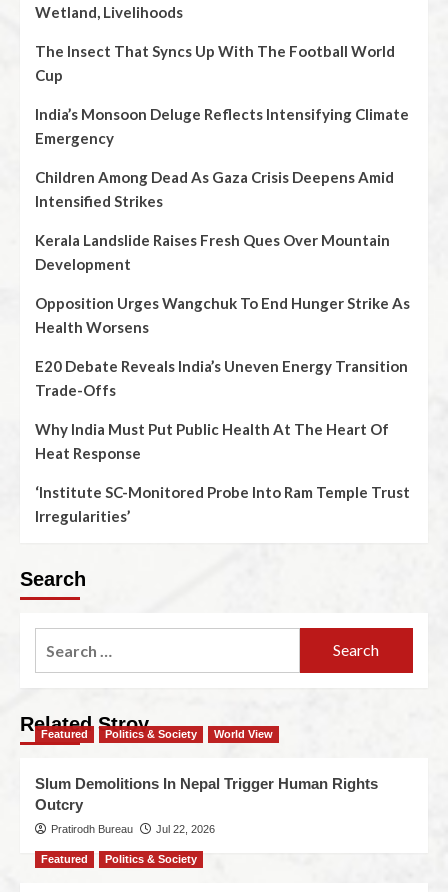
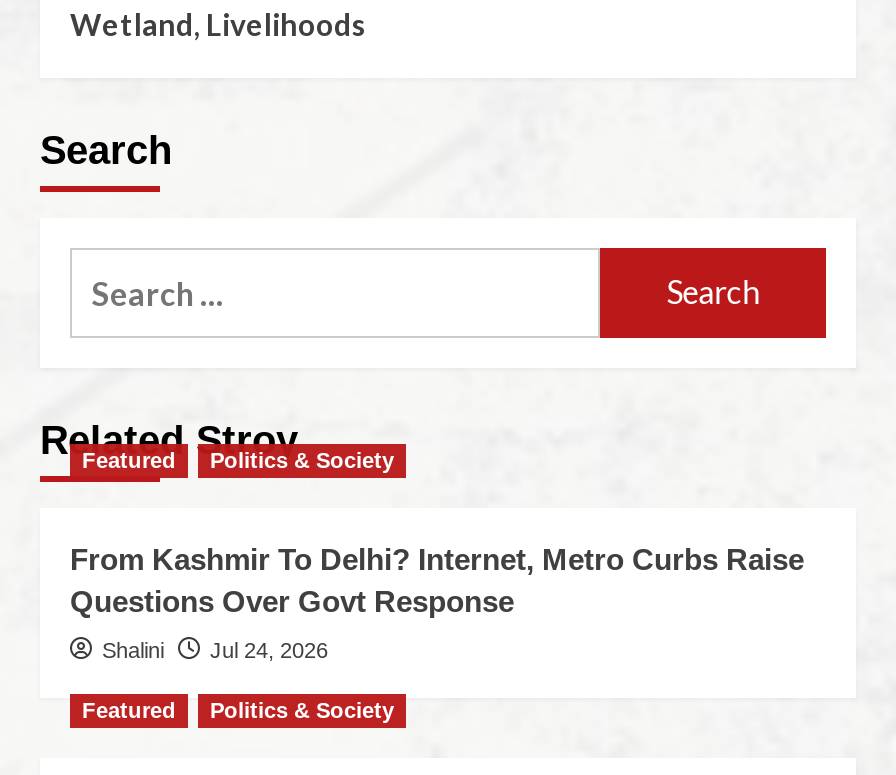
- The Insect That Syncs Up With The Football World
- Cup
- India’s Monsoon Deluge Reflects Intensifying Climate
- Emergency
- Children Among Dead As Gaza Crisis Deepens Amid
- Intensified Strikes
- Kerala Landslide Raises Fresh Ques Over Mountain
- Development
- Opposition Urges Wangchuk To End Hunger Strike As
- Health Worsens
- E20 Debate Reveals India’s Uneven Energy Transition
- Trade-Offs
- Why India Must Put Public Health At The Heart Of
- Heat Response
- ‘Institute SC-Monitored Probe Into Ram Temple Trust
- Irregularities’

- World View
- Slum Demolitions In Nepal Trigger Human Rights
- Outcry
- Pratirodh Bureau
- Jul 22, 2026
+ From Kashmir To Delhi? Internet, Metro Curbs Raise
+ Questions Over Govt Response
+ Shalini
+ Jul 24, 2026
